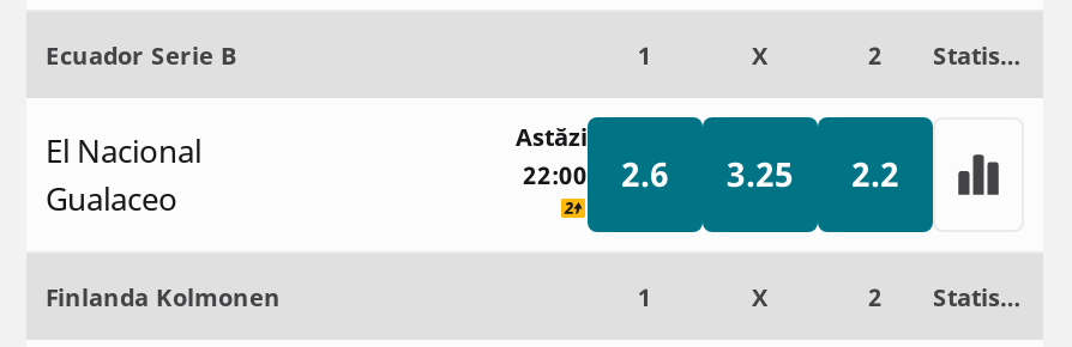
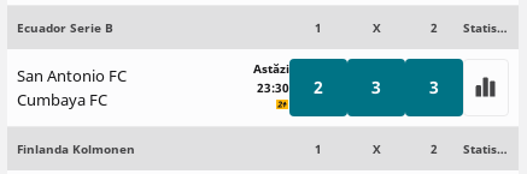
- El Nacional
- Gualaceo
+ San Antonio FC
+ Cumbaya FC

- 22:00
+ 23:30

- 2.6
+ 2

- 3.25
+ 3

- 2.2
+ 3
